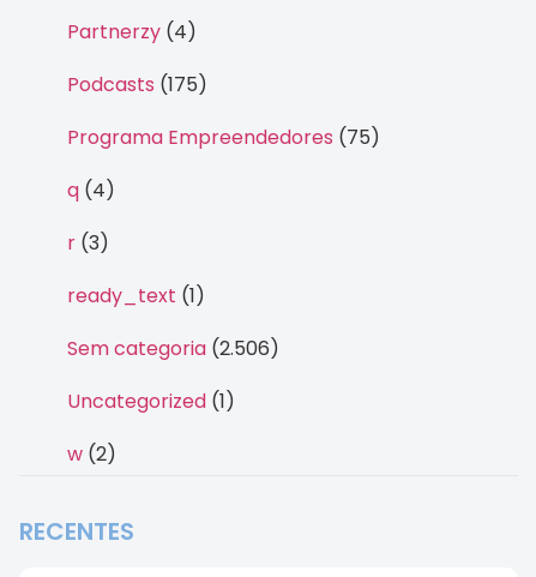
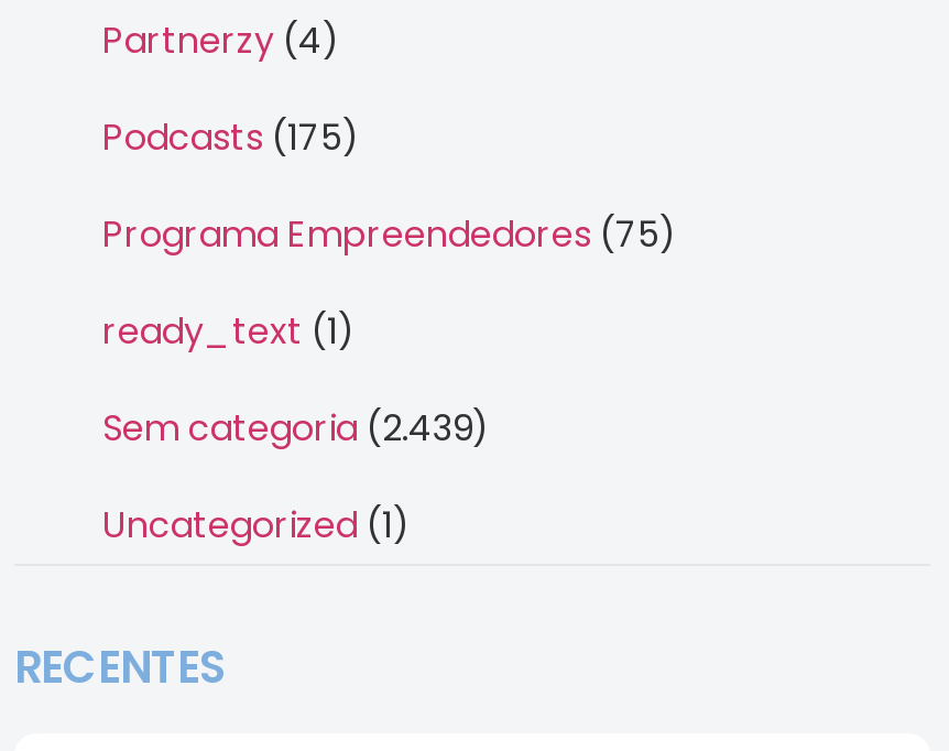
- q (4)
- r (3)

- Sem categoria (2.506)
+ Sem categoria (2.439)

- w (2)
